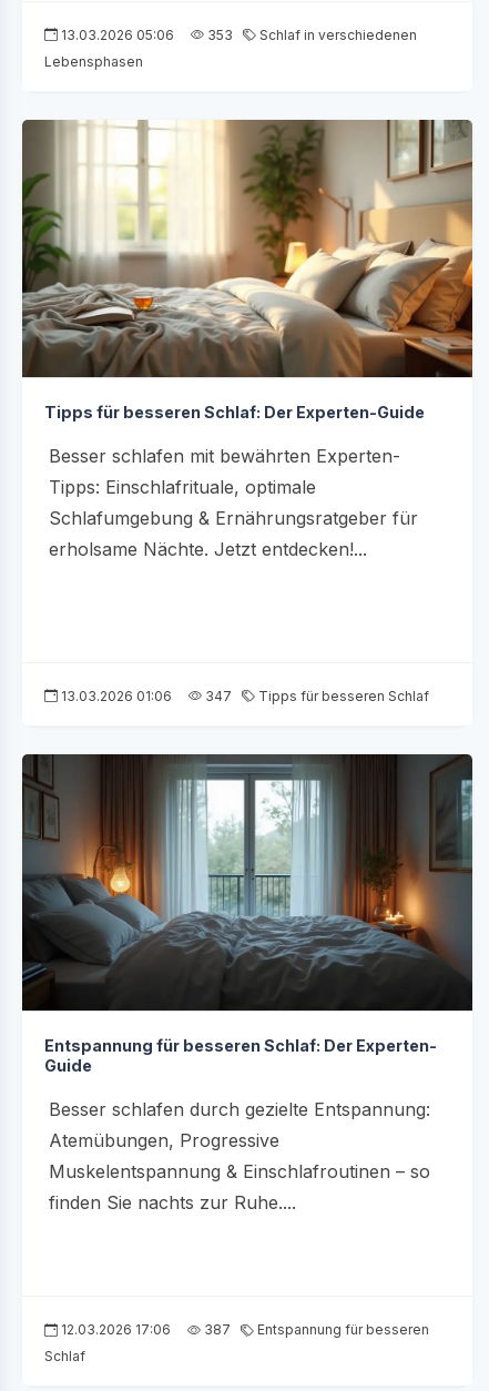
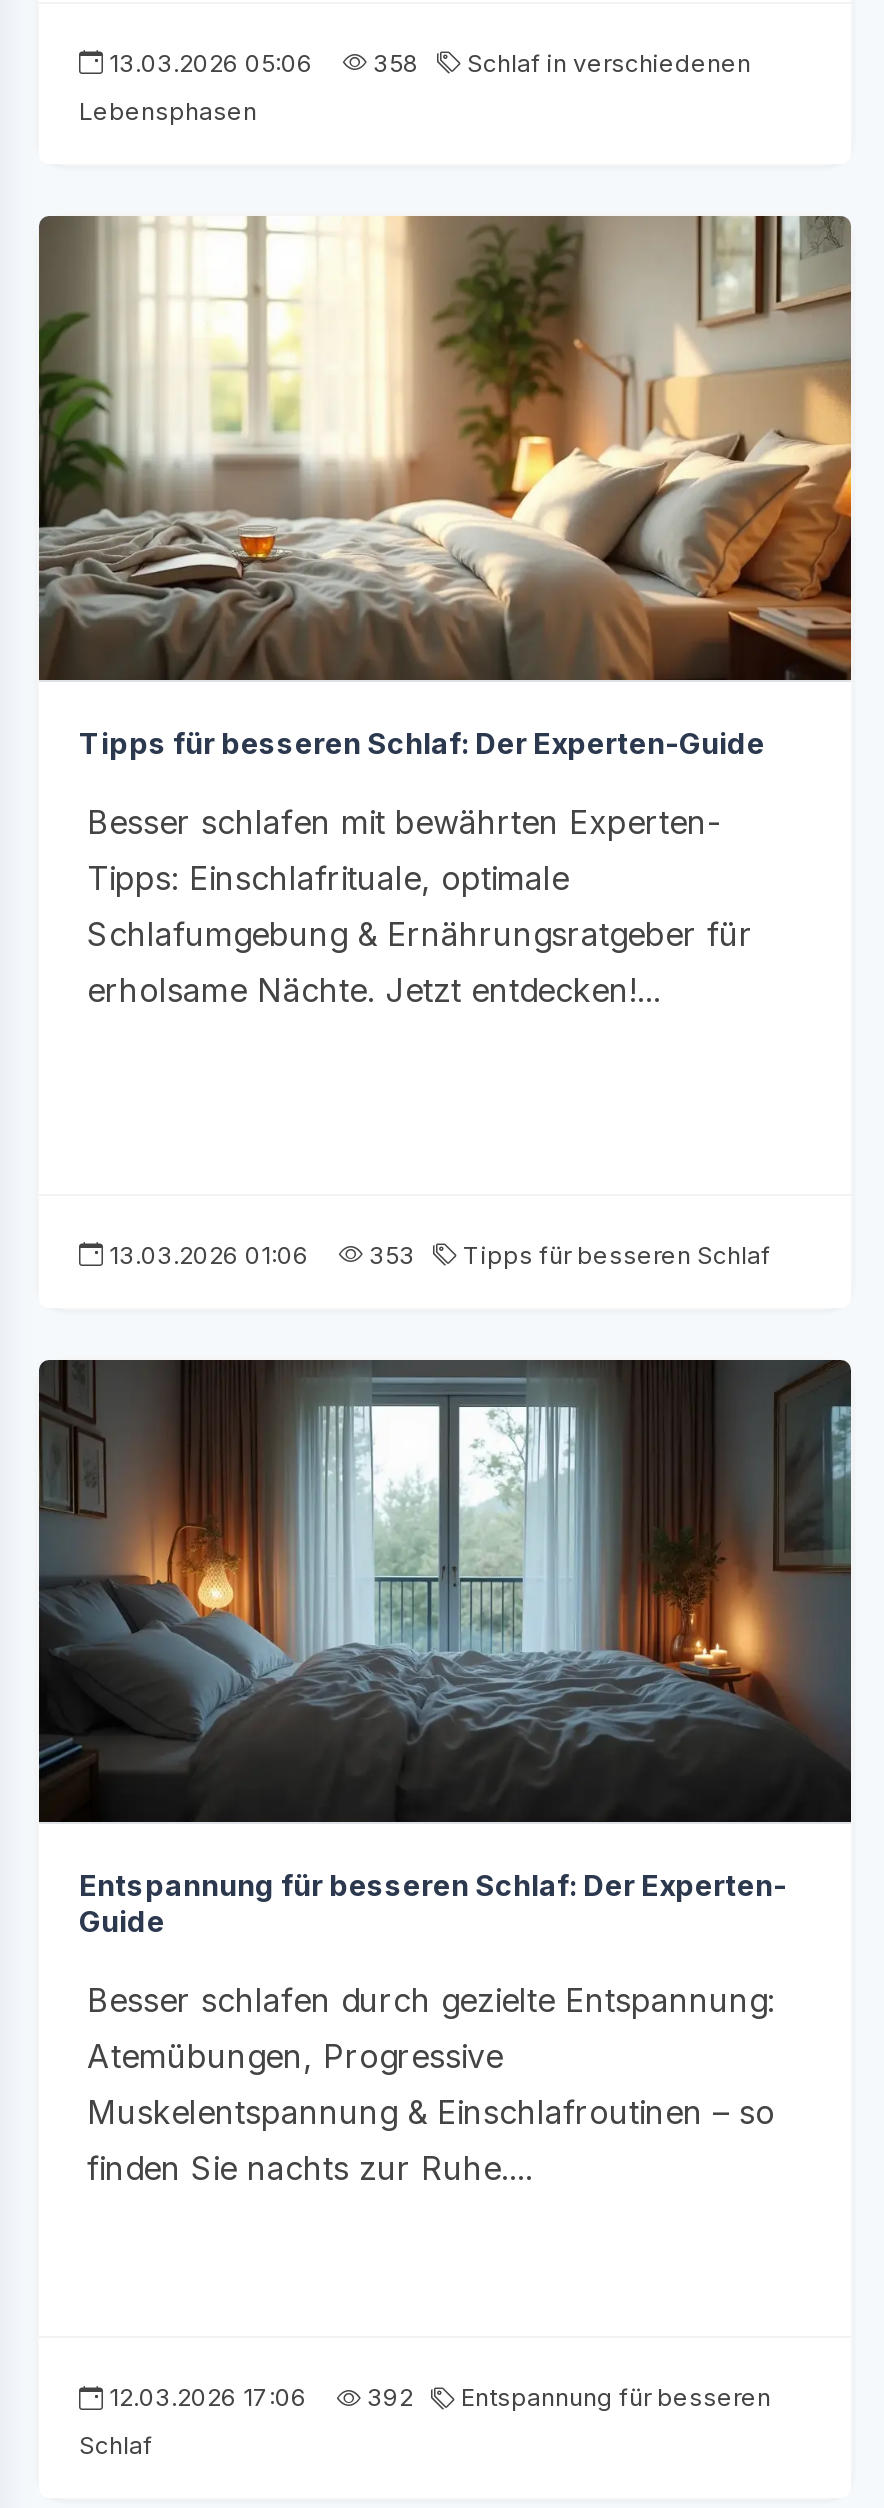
- 13.03.2026 05:06 353 Schlaf in verschiedenen
+ 13.03.2026 05:06 358 Schlaf in verschiedenen

- 13.03.2026 01:06 347 Tipps für besseren Schlaf
+ 13.03.2026 01:06 353 Tipps für besseren Schlaf

- 12.03.2026 17:06 387 Entspannung für besseren
+ 12.03.2026 17:06 392 Entspannung für besseren
